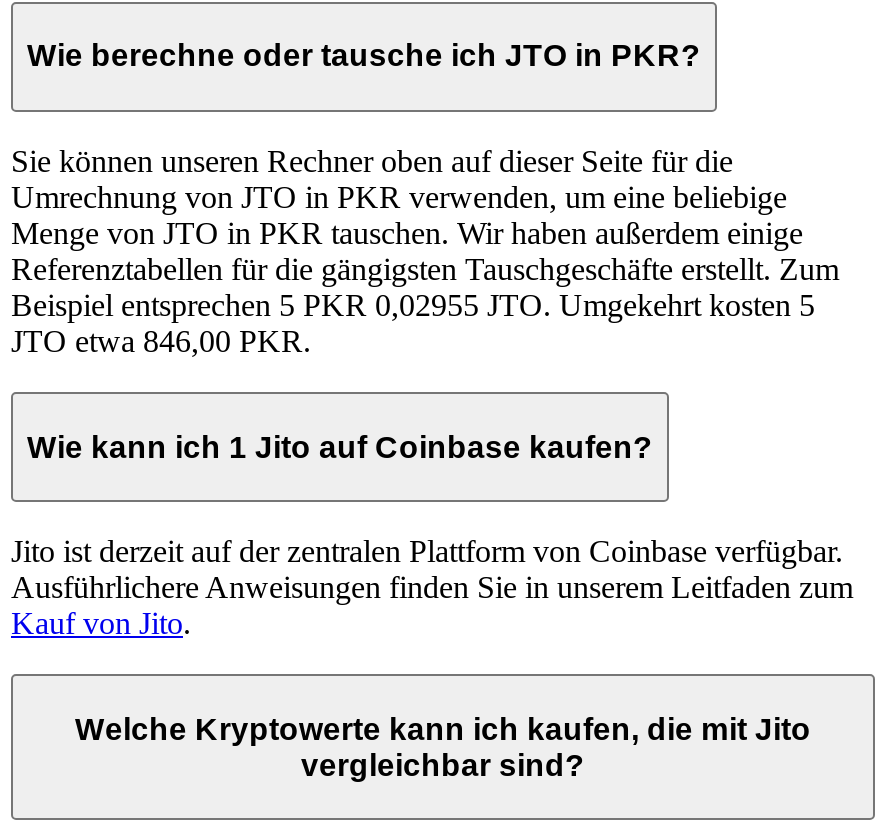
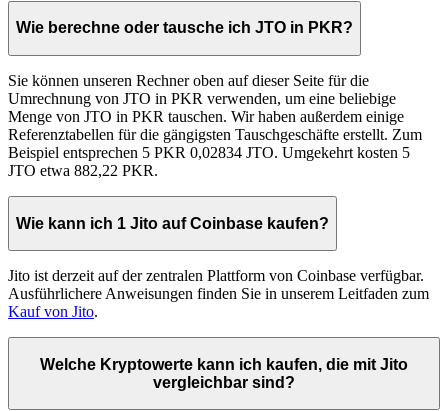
- Beispiel entsprechen 5 PKR 0,02955 JTO. Umgekehrt kosten 5
+ Beispiel entsprechen 5 PKR 0,02834 JTO. Umgekehrt kosten 5

- JTO etwa 846,00 PKR.
+ JTO etwa 882,22 PKR.
